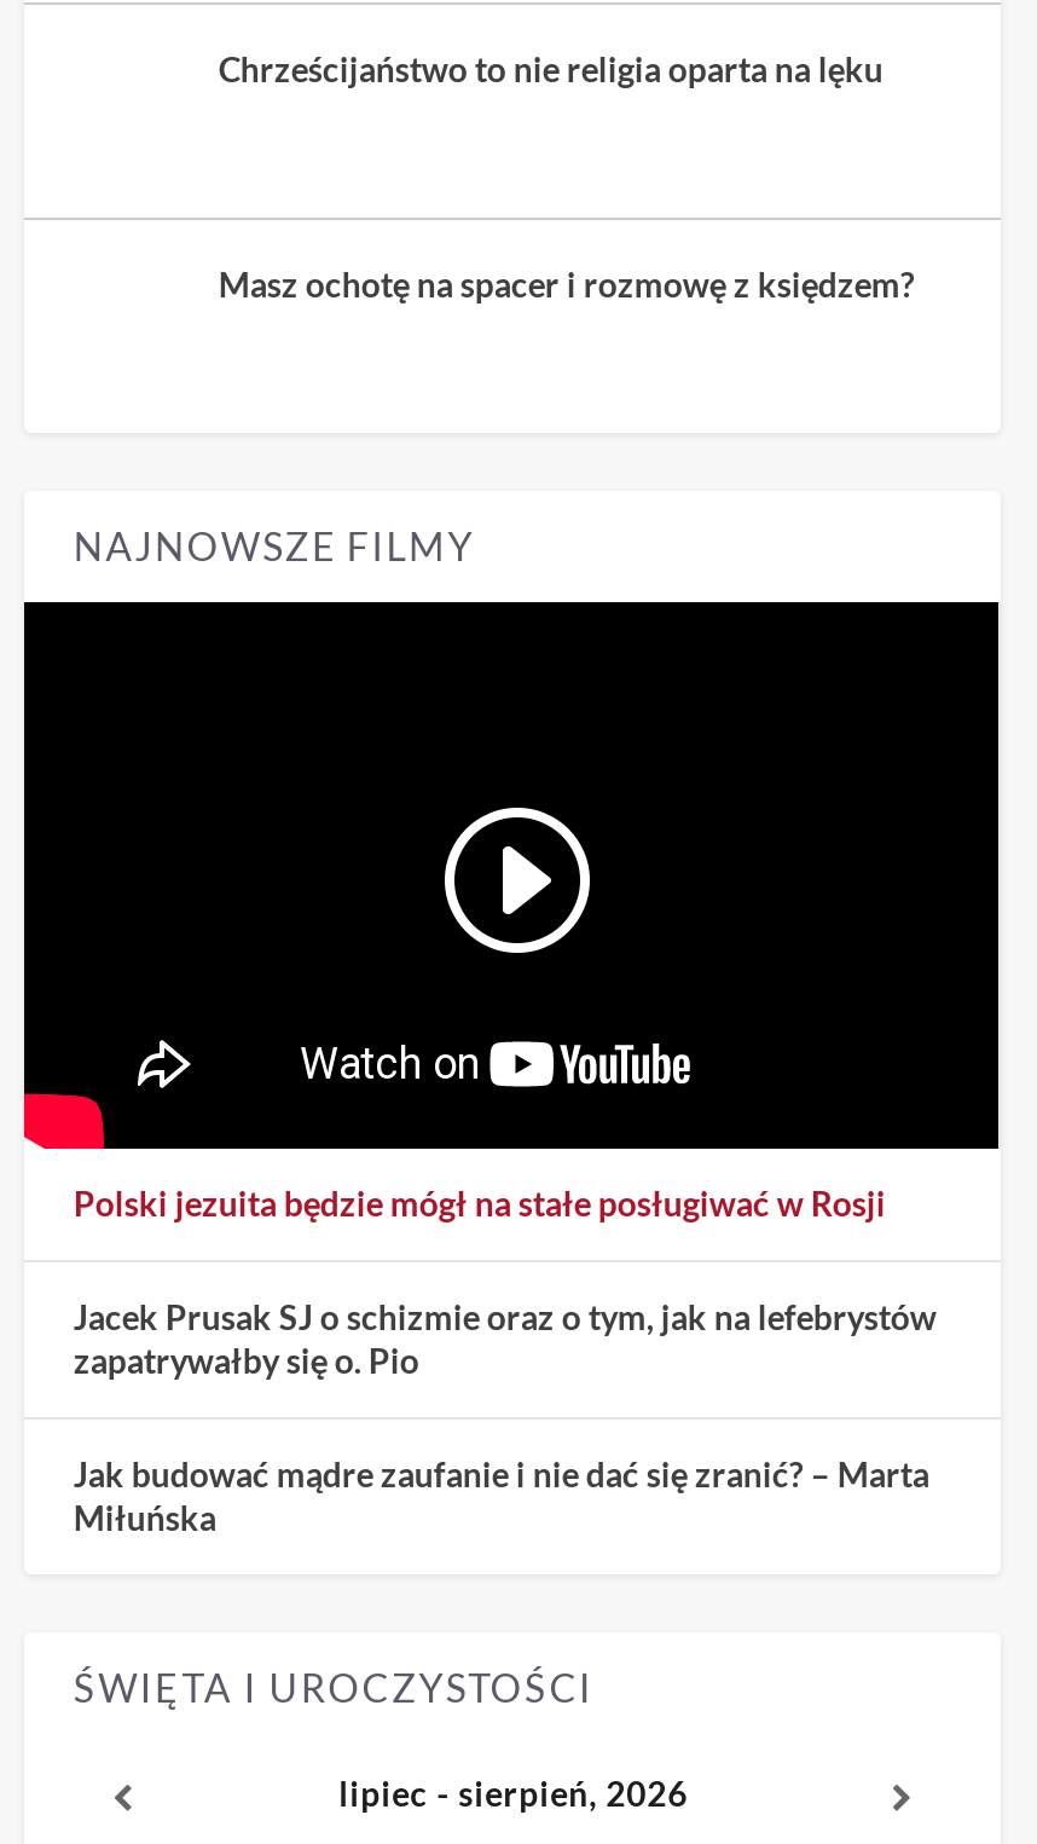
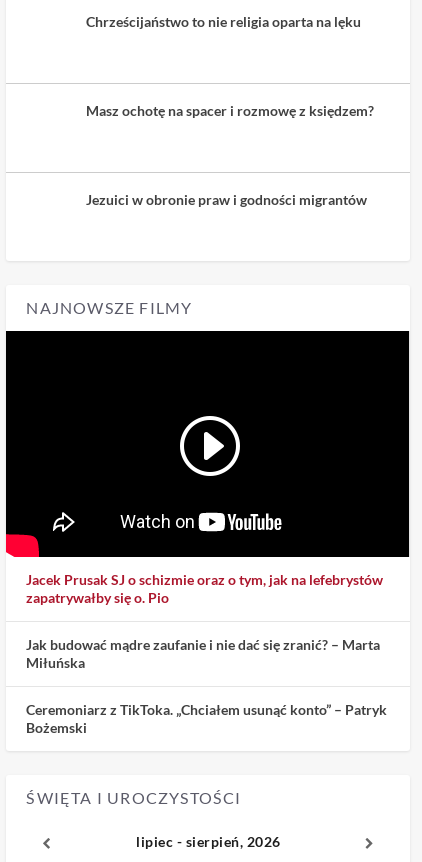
+ Jezuici w obronie praw i godności migrantów

- Polski jezuita będzie mógł na stałe posługiwać w Rosji

+ Ceremoniarz z TikToka. „Chciałem usunąć konto” – Patryk
+ Bożemski
